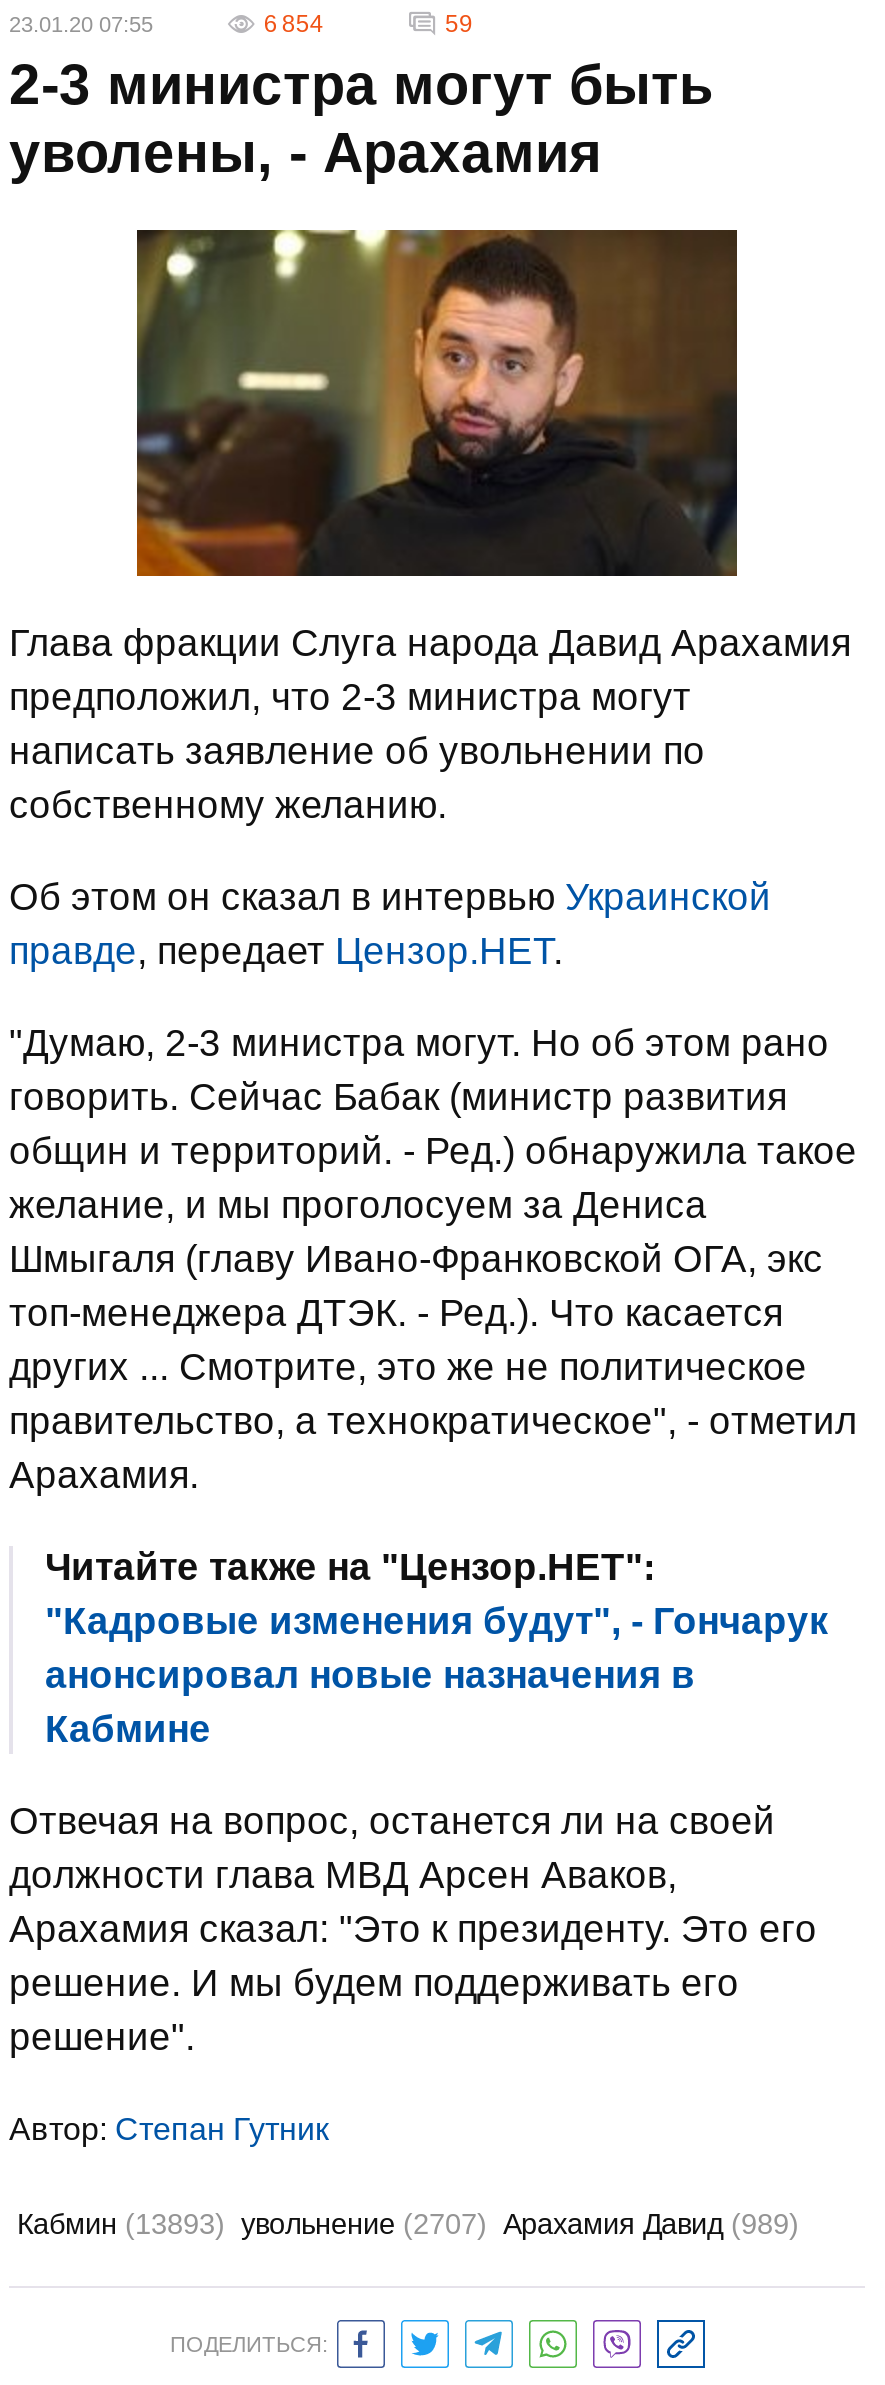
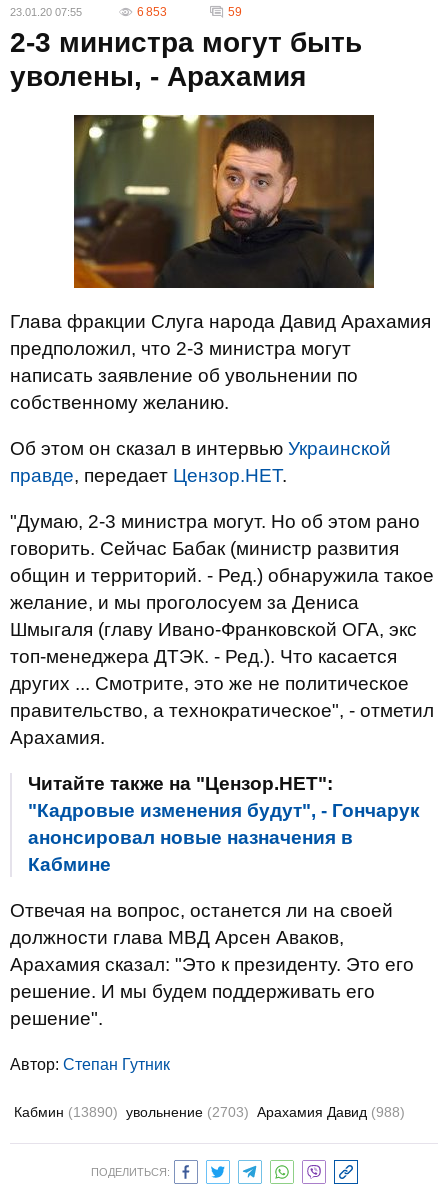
- 6 854
+ 6 853

- Кабмин (13893) увольнение (2707) Арахамия Давид (989)
+ Кабмин (13890) увольнение (2703) Арахамия Давид (988)
